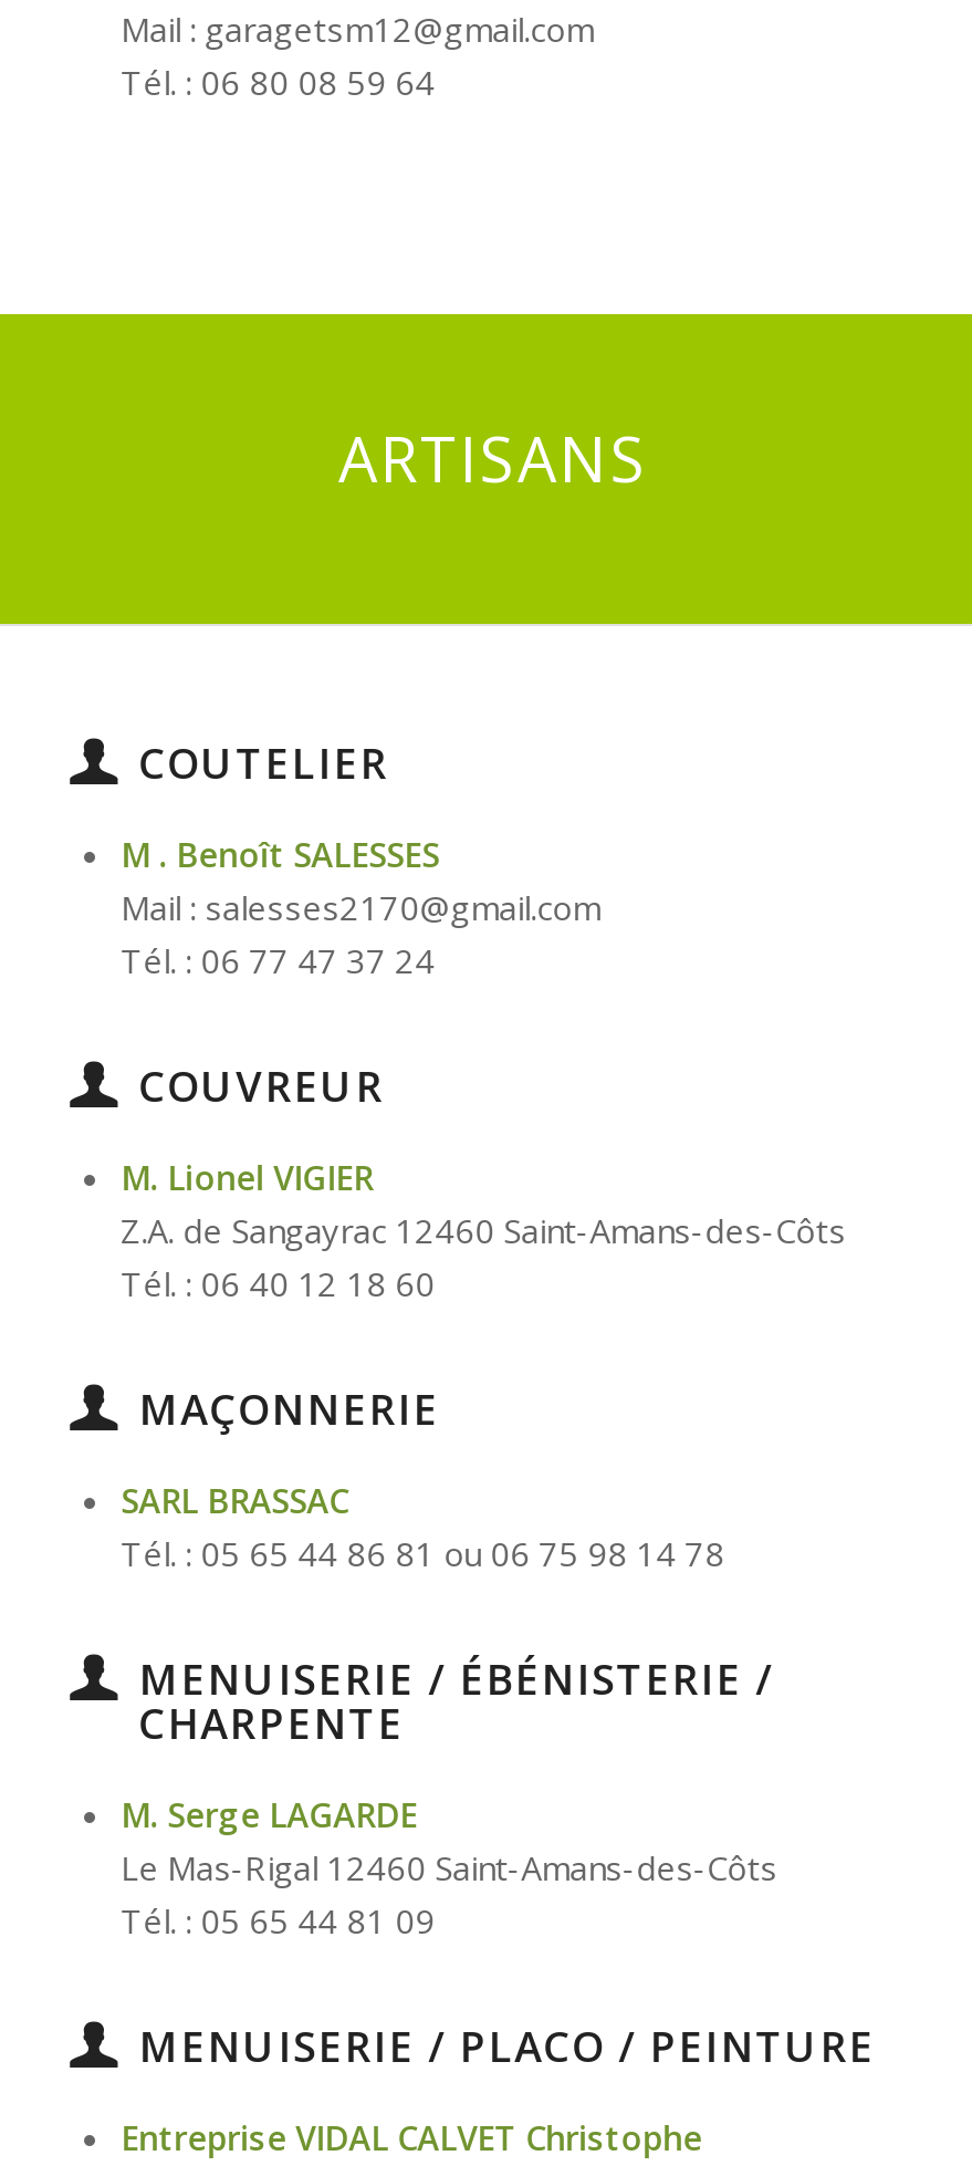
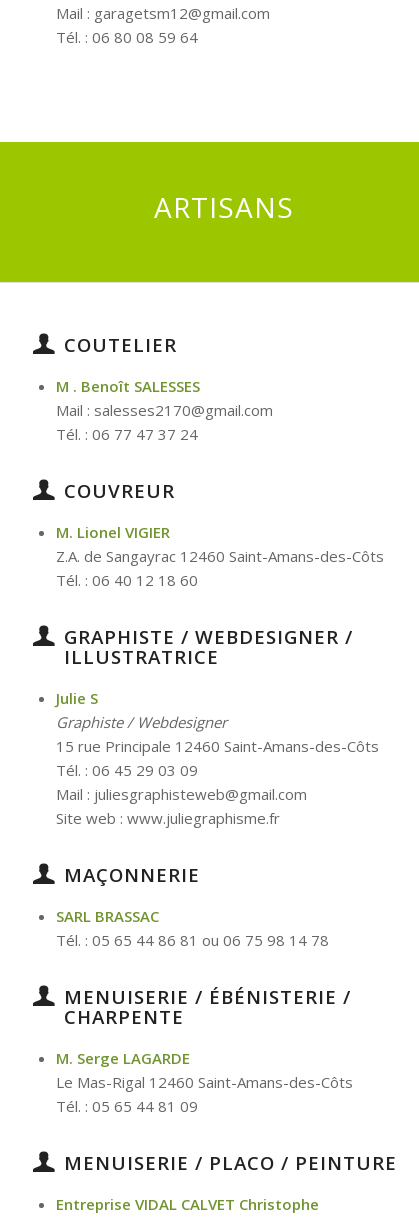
+ GRAPHISTE / WEBDESIGNER /
+ ILLUSTRATRICE
+ Julie S
+ Graphiste / Webdesigner
+ 15 rue Principale 12460 Saint-Amans-des-Côts
+ Tél. : 06 45 29 03 09
+ Mail : juliesgraphisteweb@gmail.com
+ Site web : www.juliegraphisme.fr
